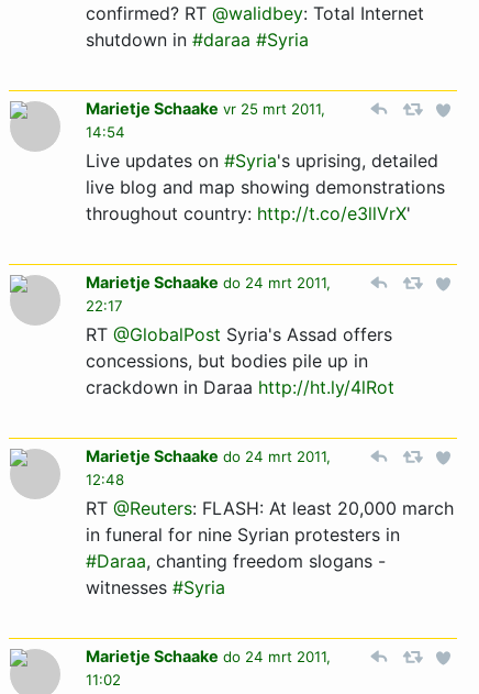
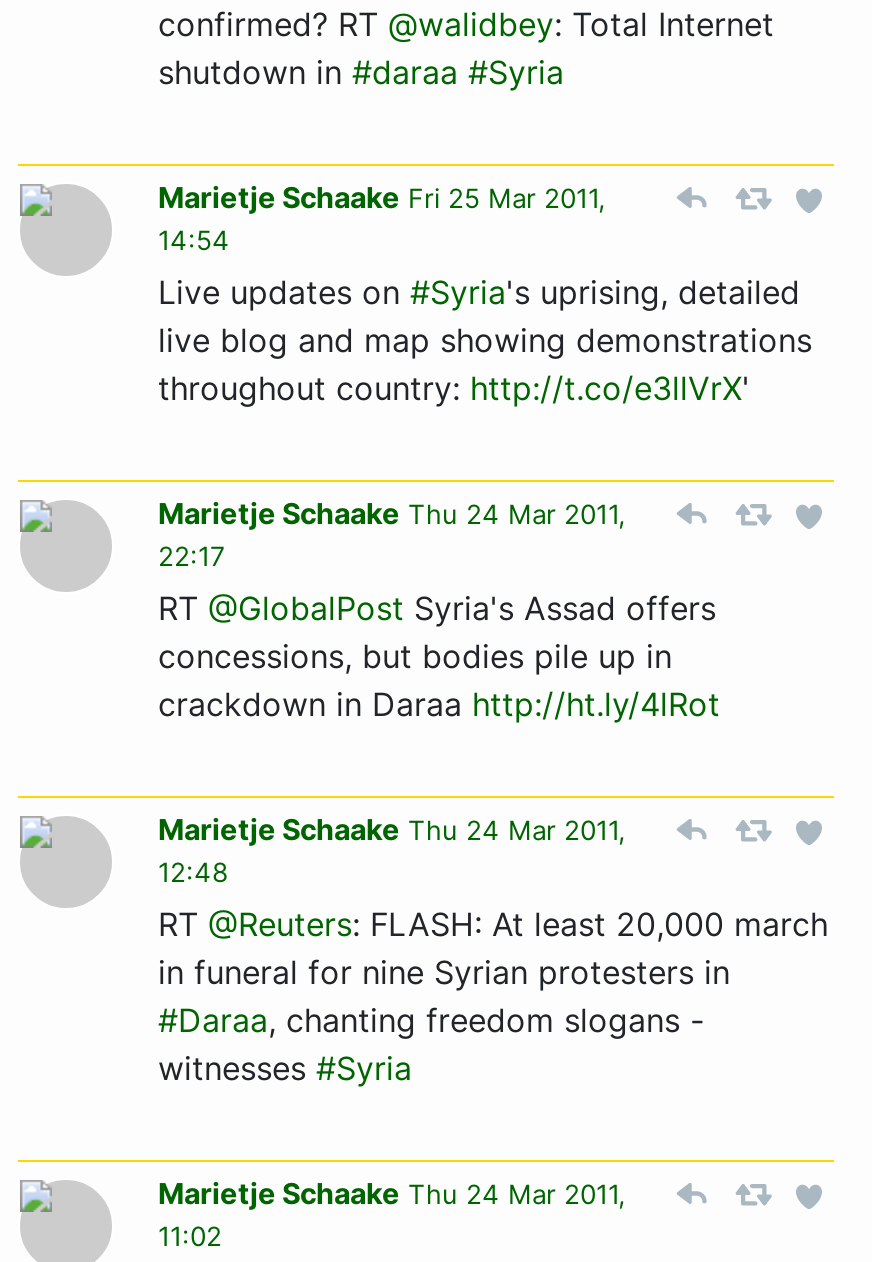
- Marietje Schaake vr 25 mrt 2011,
+ Marietje Schaake Fri 25 Mar 2011,

- Marietje Schaake do 24 mrt 2011,
+ Marietje Schaake Thu 24 Mar 2011,

- Marietje Schaake do 24 mrt 2011,
+ Marietje Schaake Thu 24 Mar 2011,

- Marietje Schaake do 24 mrt 2011,
+ Marietje Schaake Thu 24 Mar 2011,
